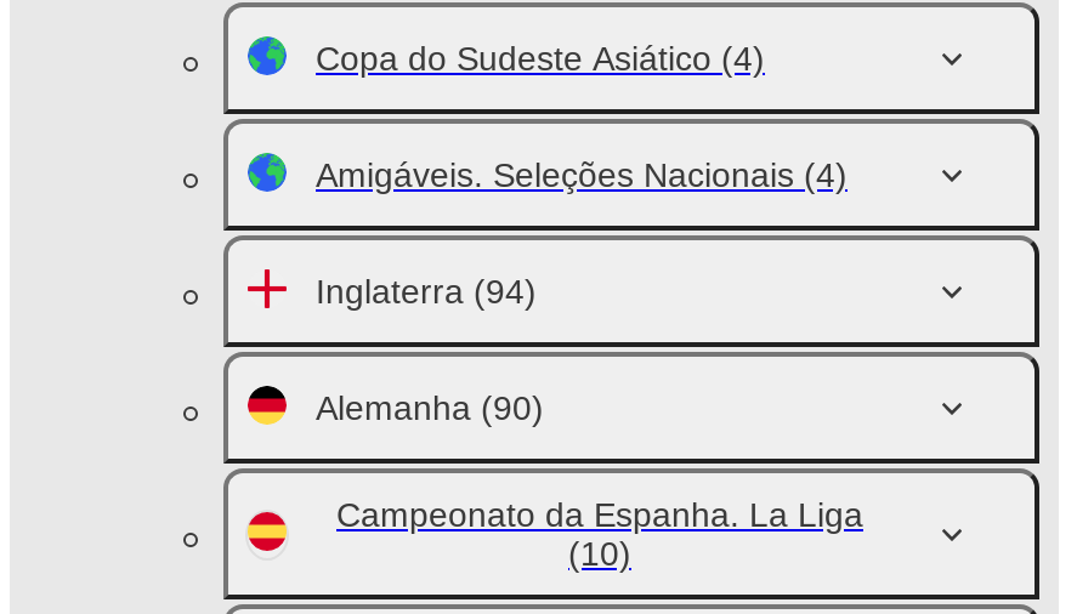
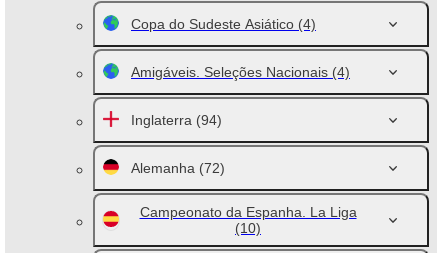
- Alemanha (90)
+ Alemanha (72)
